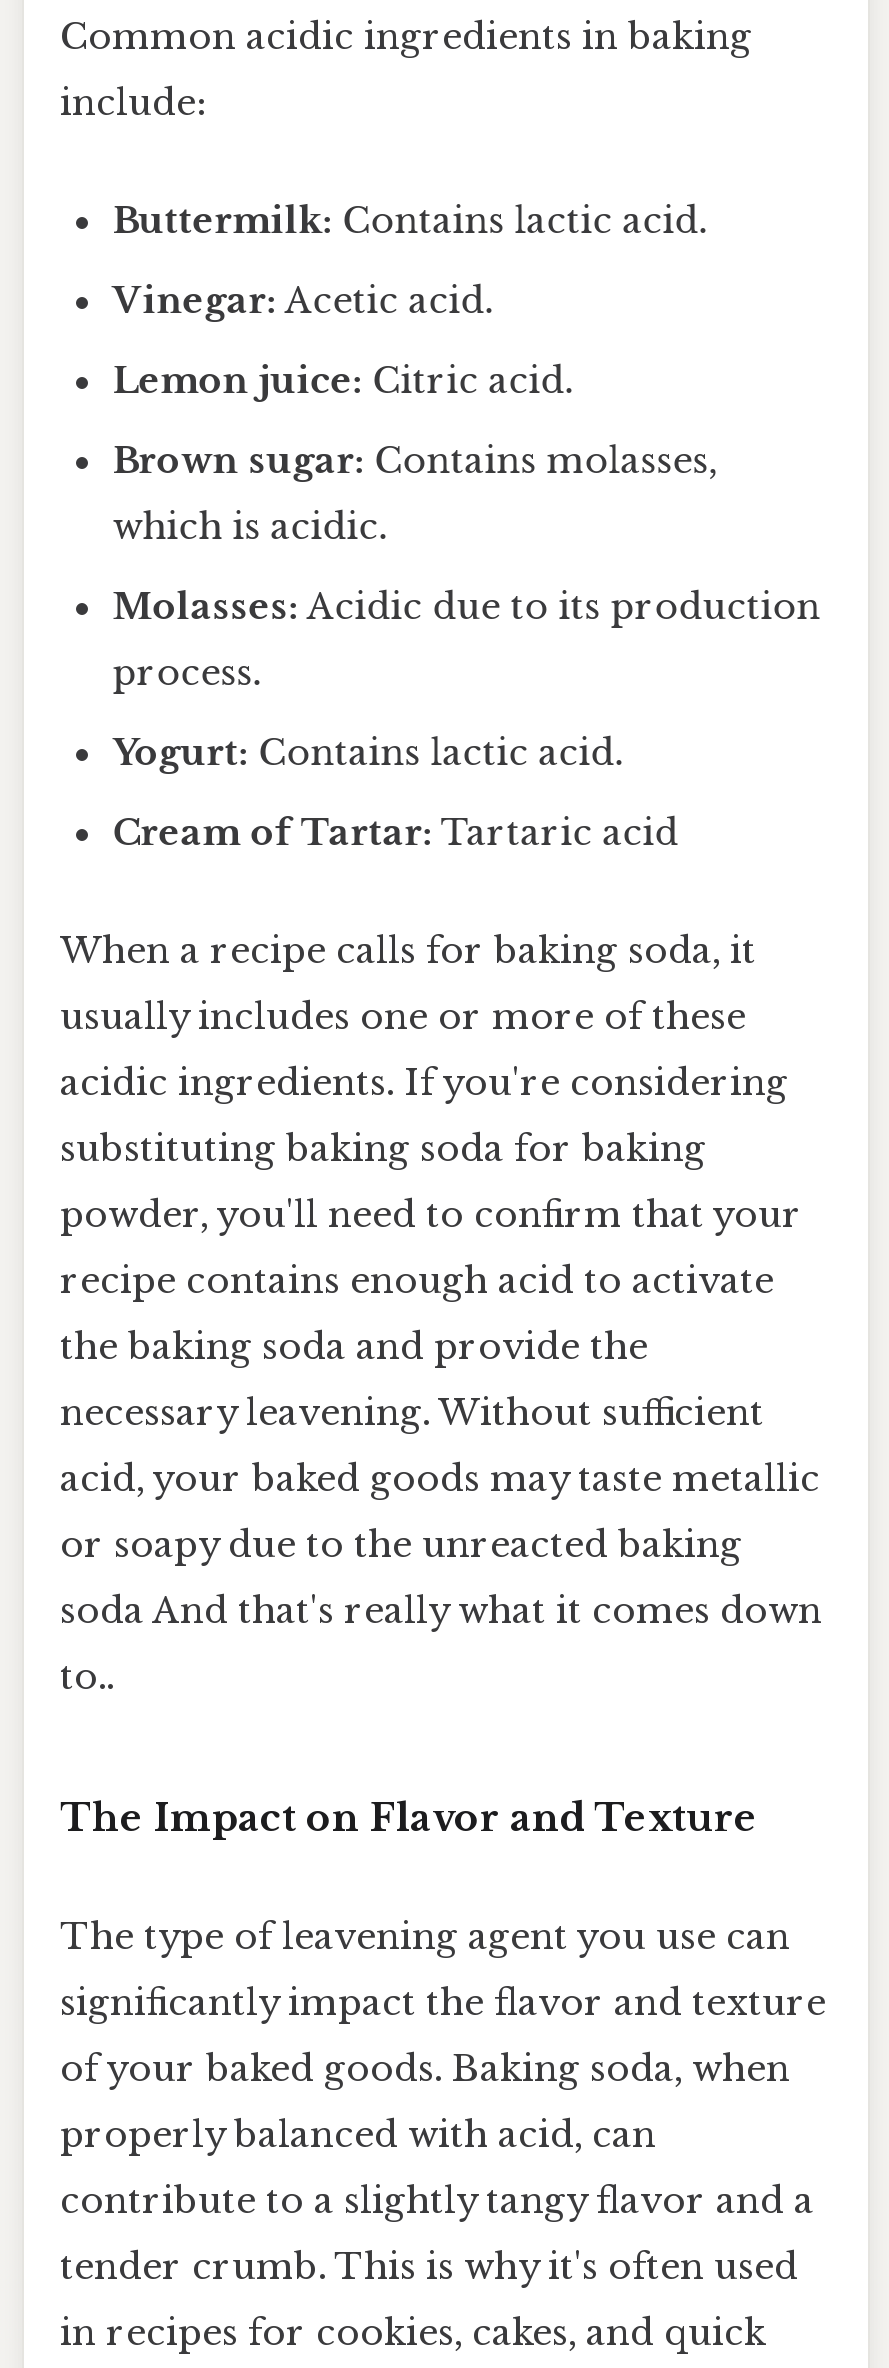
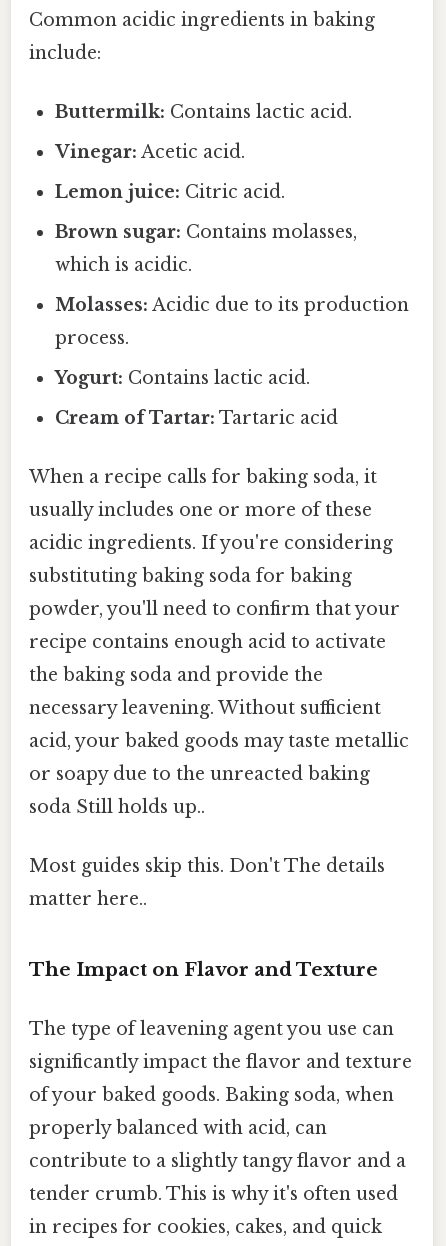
- soda And that's really what it comes down
- to..
+ soda Still holds up..
+ Most guides skip this. Don't The details
+ matter here..
